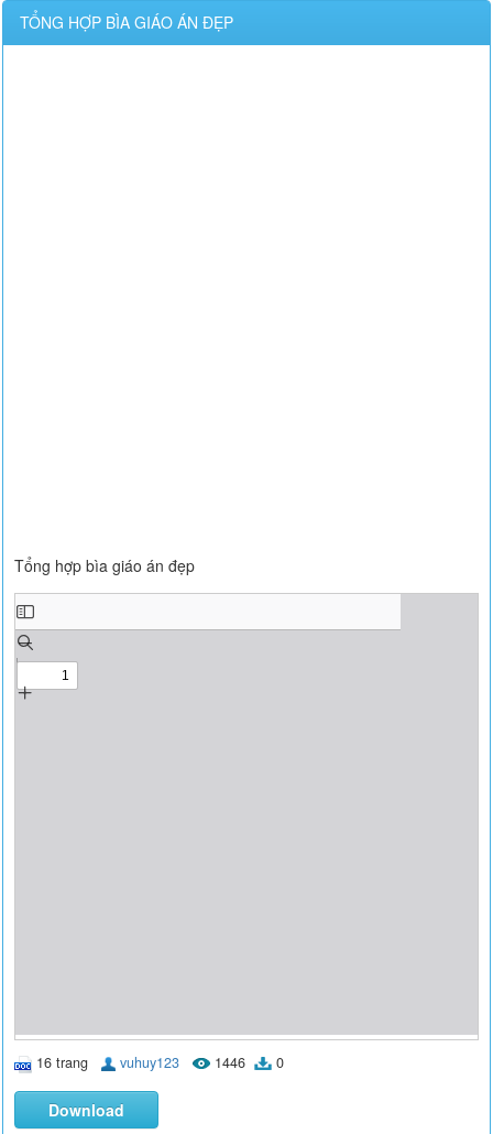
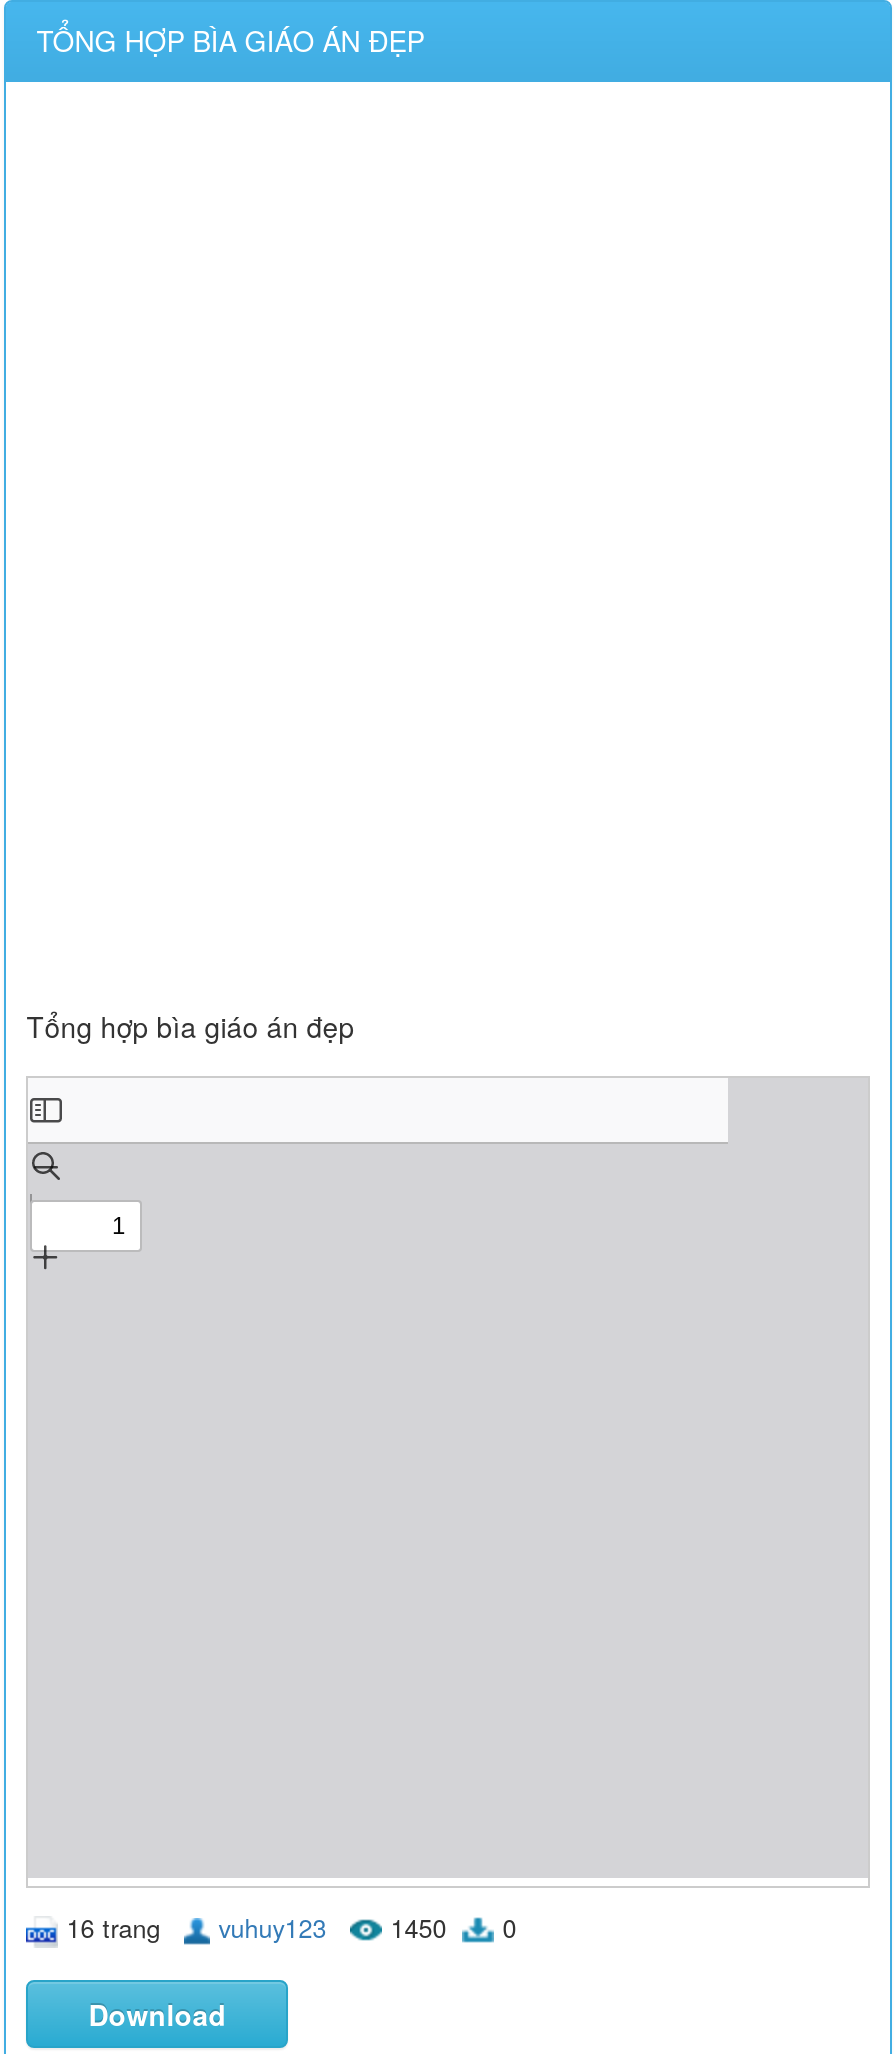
- 16 trang vuhuy123 1446 0
+ 16 trang vuhuy123 1450 0
